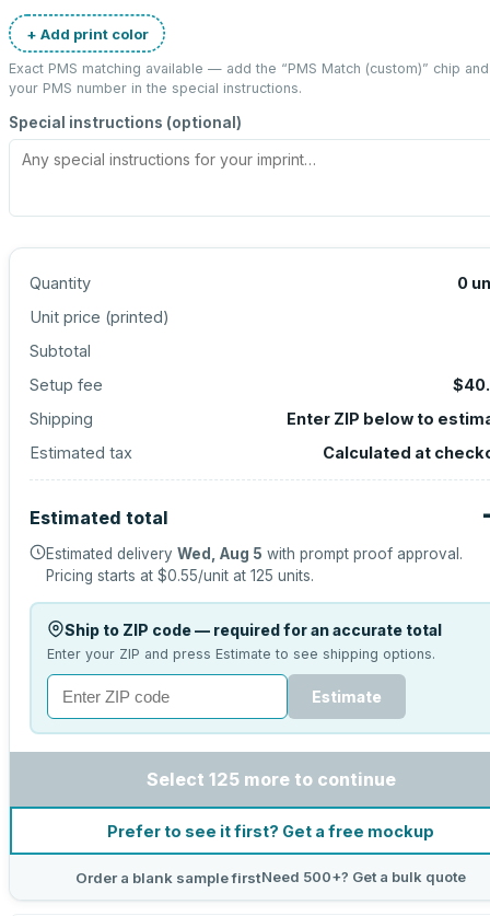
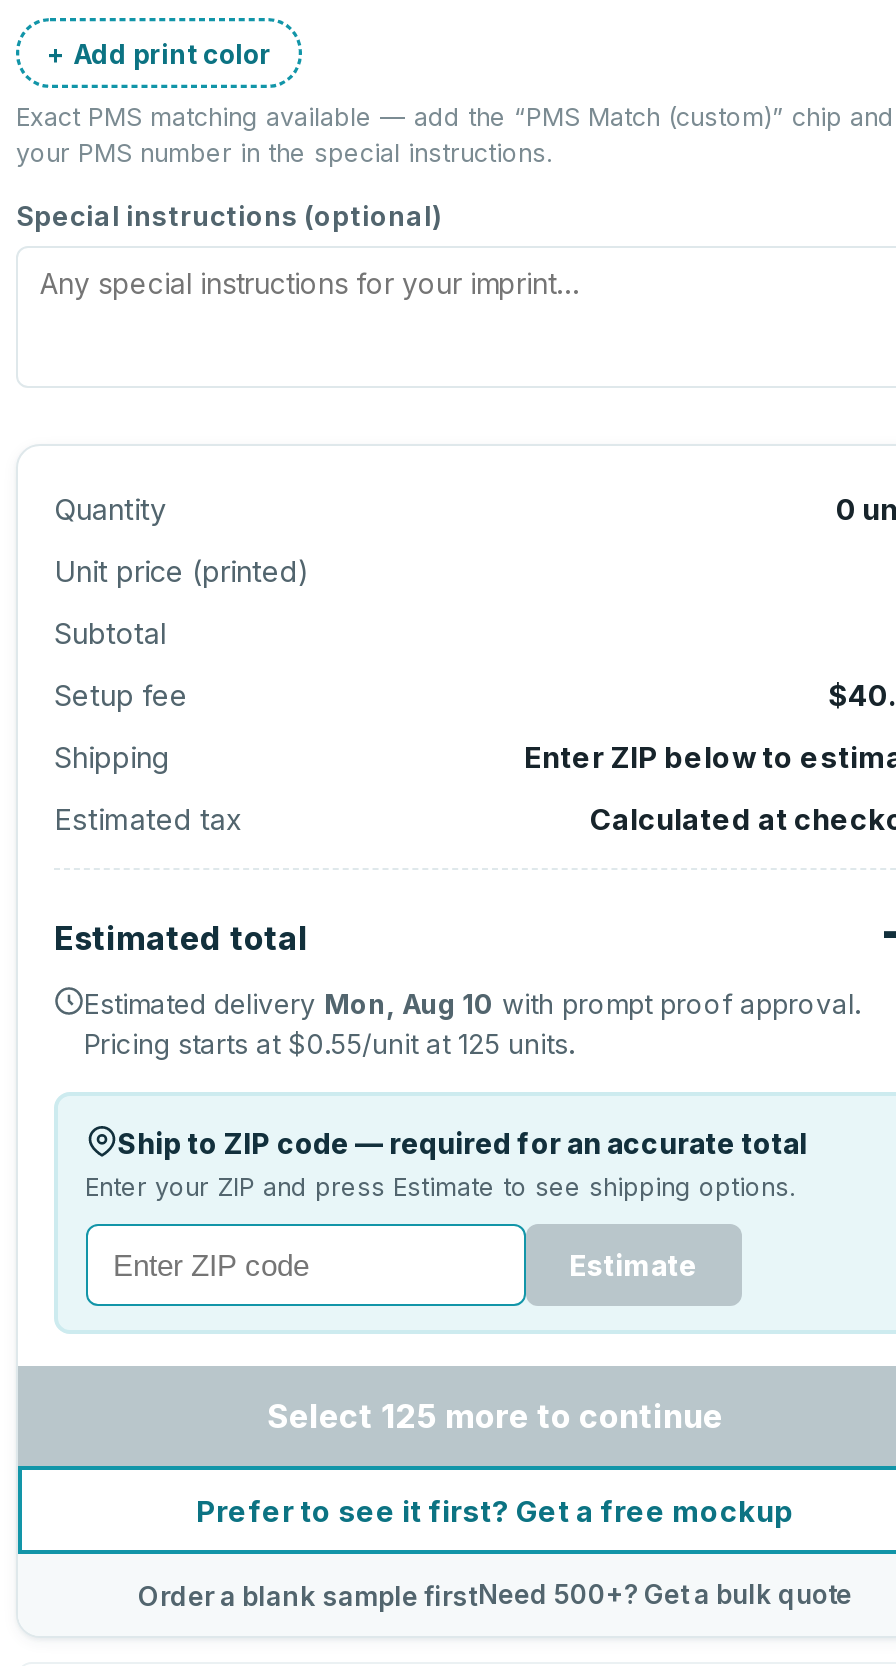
- Estimated delivery Wed, Aug 5 with prompt proof approval.
+ Estimated delivery Mon, Aug 10 with prompt proof approval.
